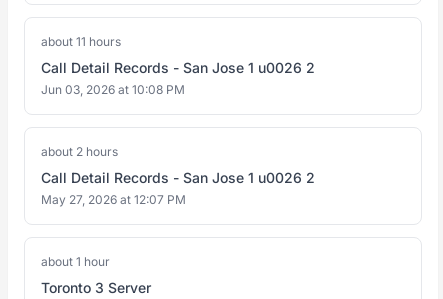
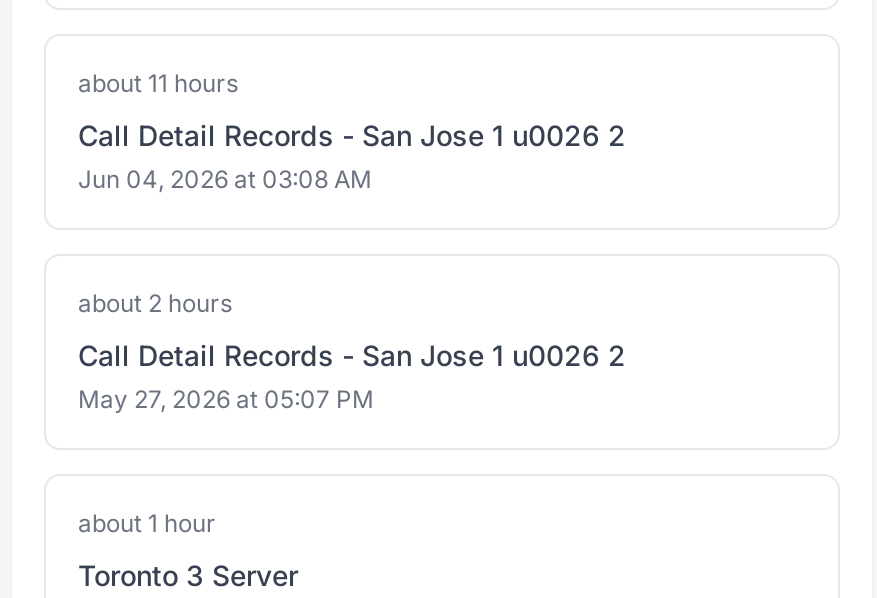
- Jun 03, 2026 at 10:08 PM
+ Jun 04, 2026 at 03:08 AM

- May 27, 2026 at 12:07 PM
+ May 27, 2026 at 05:07 PM
